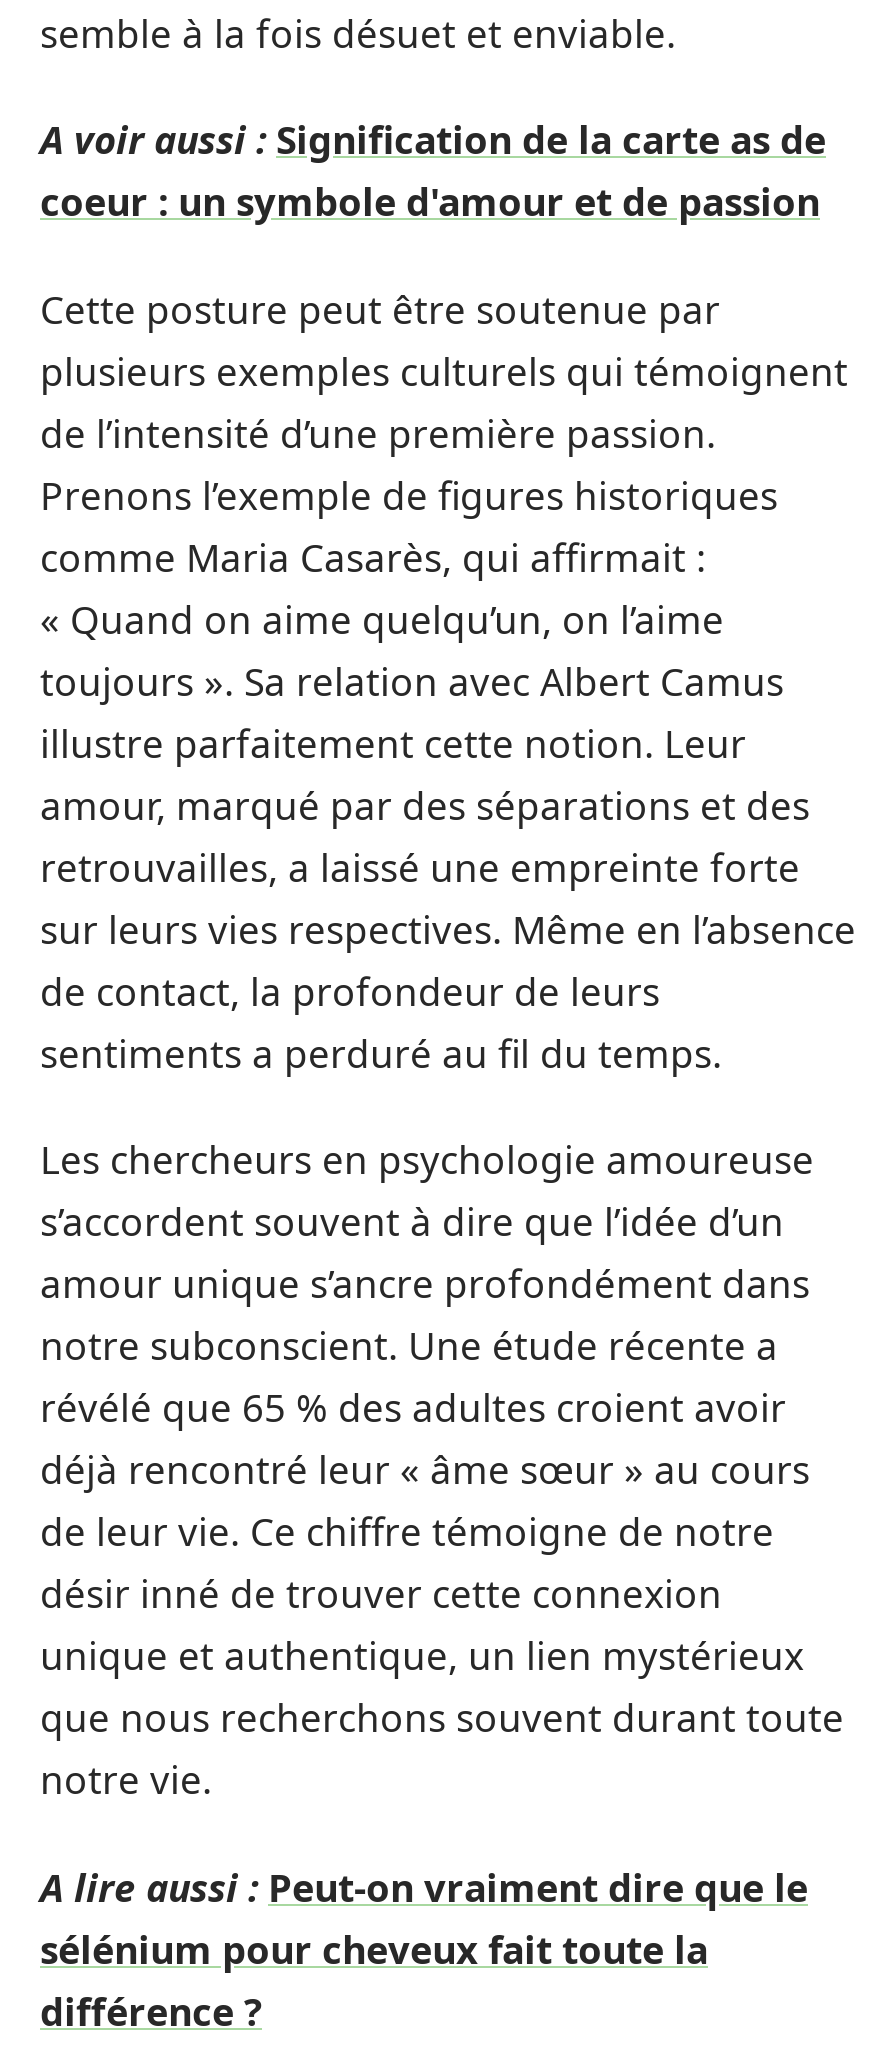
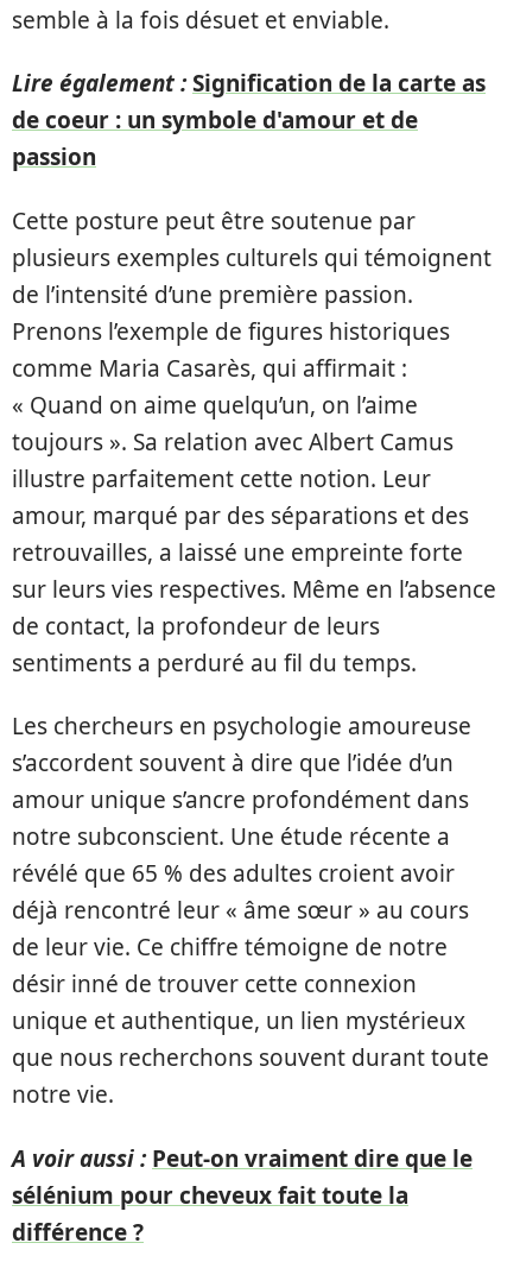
- A voir aussi : Signification de la carte as de
- coeur : un symbole d'amour et de passion
+ Lire également : Signification de la carte as
+ de coeur : un symbole d'amour et de
+ passion

- A lire aussi : Peut-on vraiment dire que le
+ A voir aussi : Peut-on vraiment dire que le
